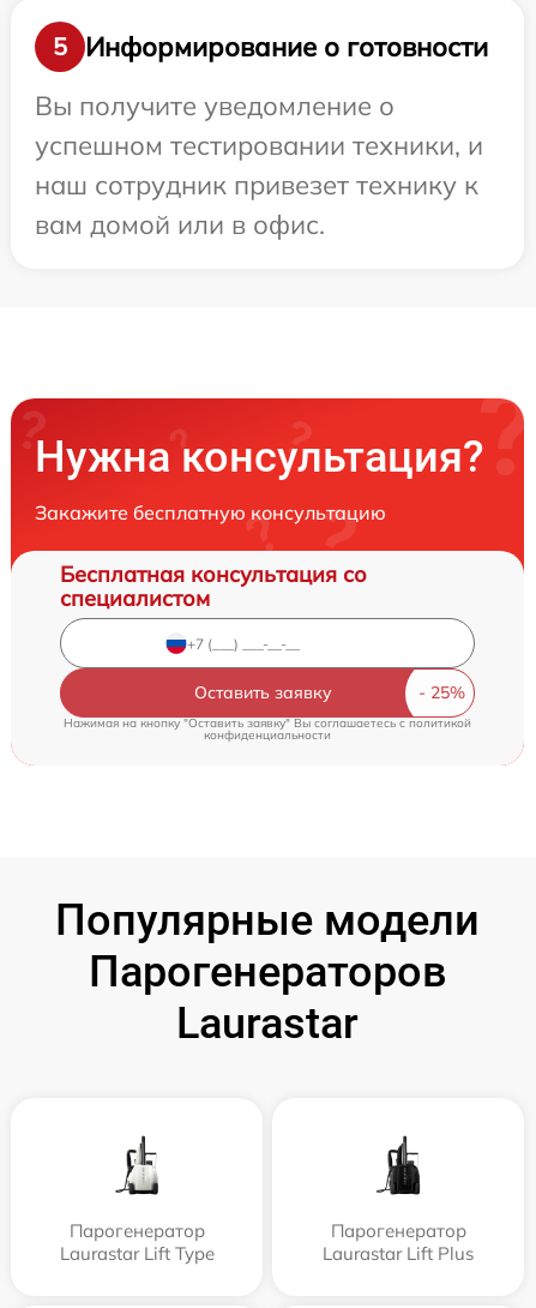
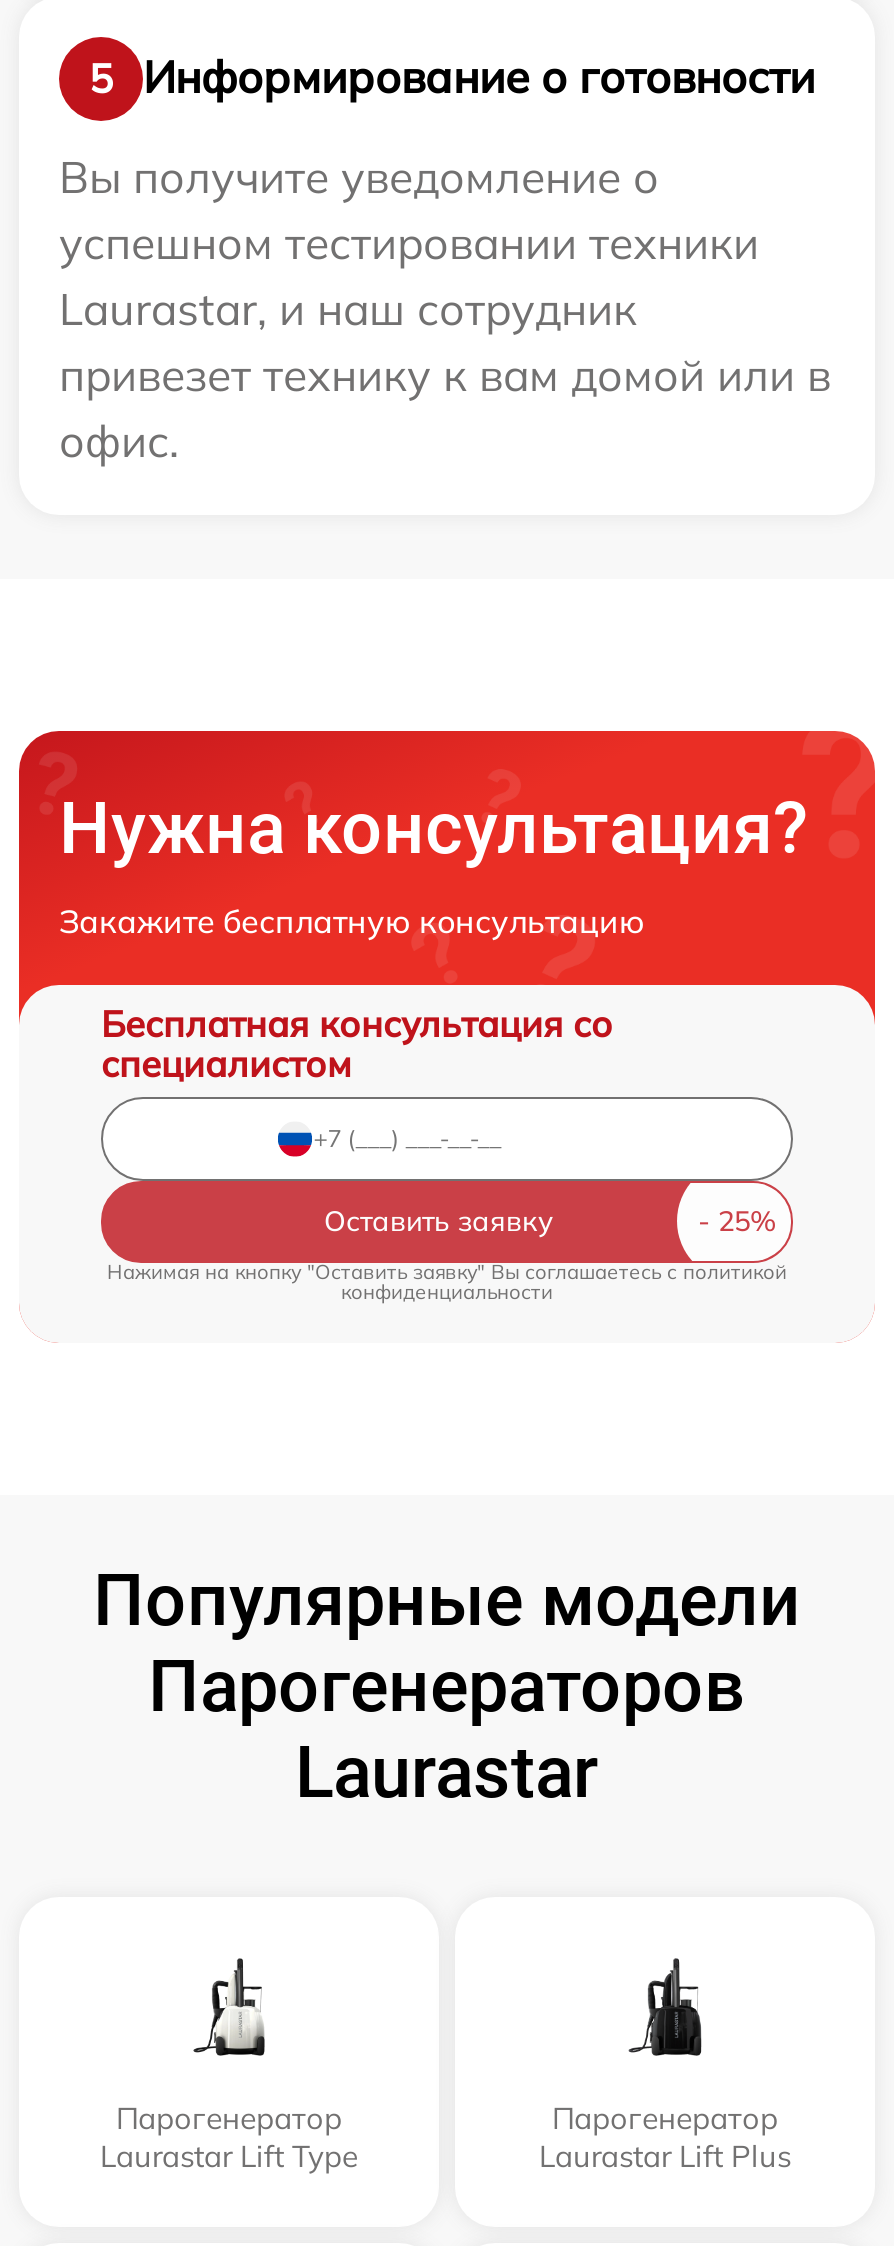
- успешном тестировании техники, и
- наш сотрудник привезет технику к
- вам домой или в офис.
+ успешном тестировании техники
+ Laurastar, и наш сотрудник
+ привезет технику к вам домой или в
+ офис.
